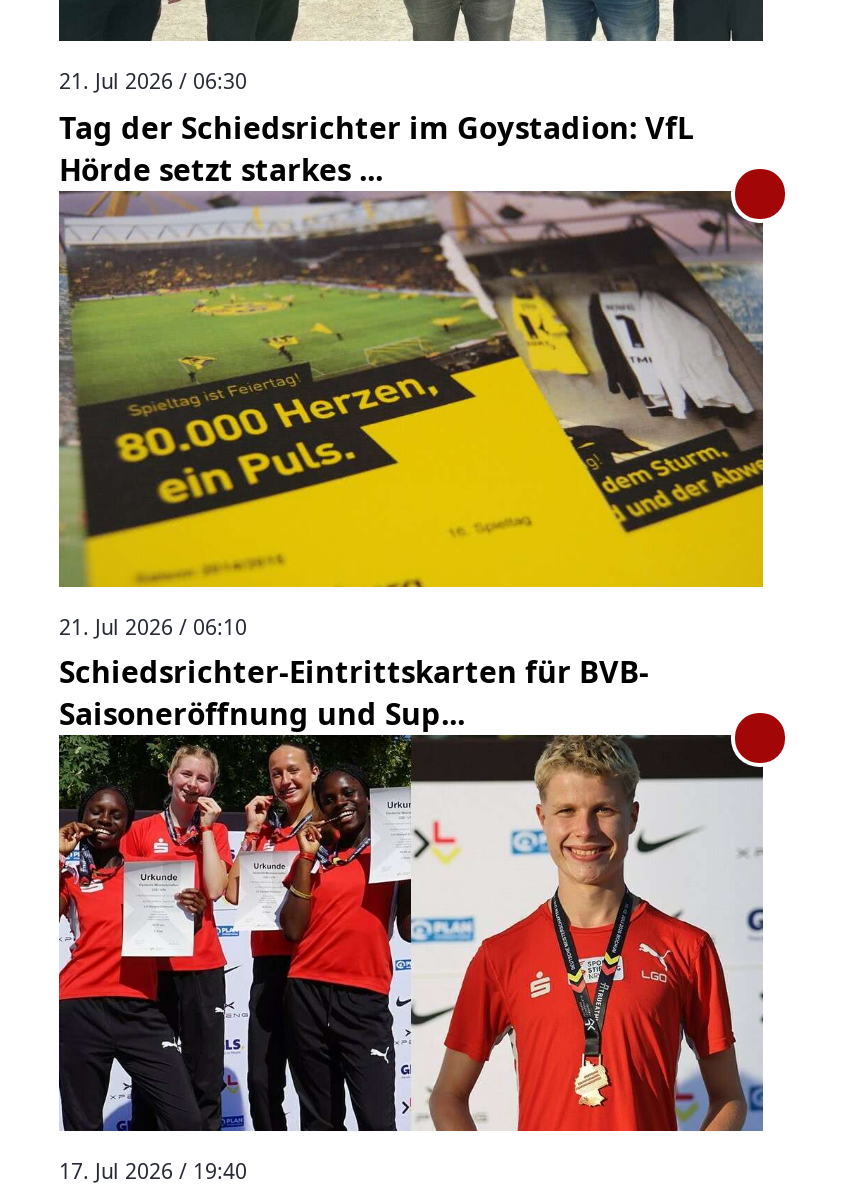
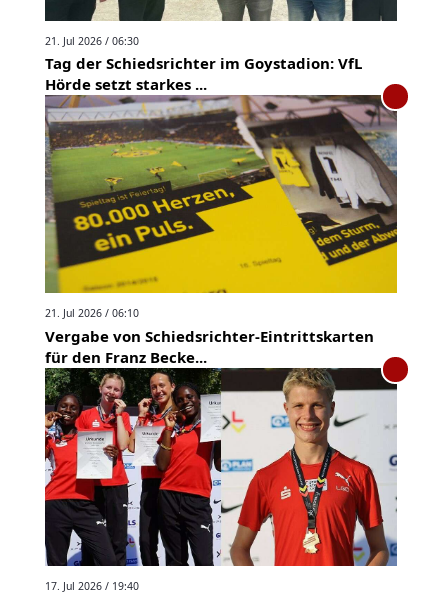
- Schiedsrichter-Eintrittskarten für BVB-
- Saisoneröffnung und Sup...
+ Vergabe von Schiedsrichter-Eintrittskarten
+ für den Franz Becke...
